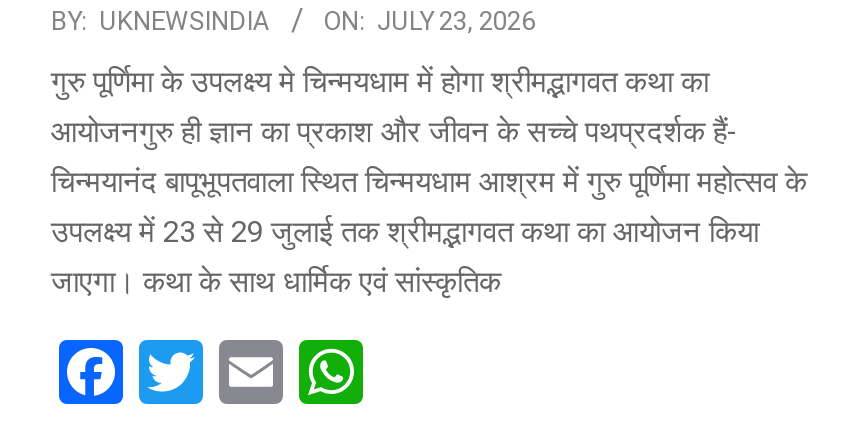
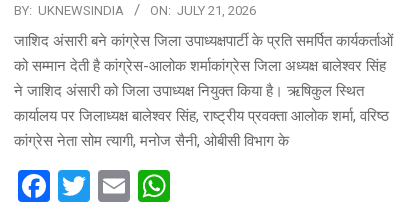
- BY: UKNEWSINDIA ON: JULY 23, 2026
+ BY: UKNEWSINDIA ON: JULY 21, 2026

- गुरु पूर्णिमा के उपलक्ष्य मे चिन्मयधाम में होगा श्रीमद्भागवत कथा का
- आयोजनगुरु ही ज्ञान का प्रकाश और जीवन के सच्चे पथप्रदर्शक हैं-
- चिन्मयानंद बापूभूपतवाला स्थित चिन्मयधाम आश्रम में गुरु पूर्णिमा महोत्सव के
- उपलक्ष्य में 23 से 29 जुलाई तक श्रीमद्भागवत कथा का आयोजन किया
- जाएगा। कथा के साथ धार्मिक एवं सांस्कृतिक
+ जाशिद अंसारी बने कांग्रेस जिला उपाध्यक्षपार्टी के प्रति समर्पित कार्यकर्ताओं
+ को सम्मान देती है कांग्रेस-आलोक शर्माकांग्रेस जिला अध्यक्ष बालेश्वर सिंह
+ ने जाशिद अंसारी को जिला उपाध्यक्ष नियुक्त किया है। ऋषिकुल स्थित
+ कार्यालय पर जिलाध्यक्ष बालेश्वर सिंह, राष्ट्रीय प्रवक्ता आलोक शर्मा, वरिष्ठ
+ कांग्रेस नेता सोम त्यागी, मनोज सैनी, ओबीसी विभाग के
